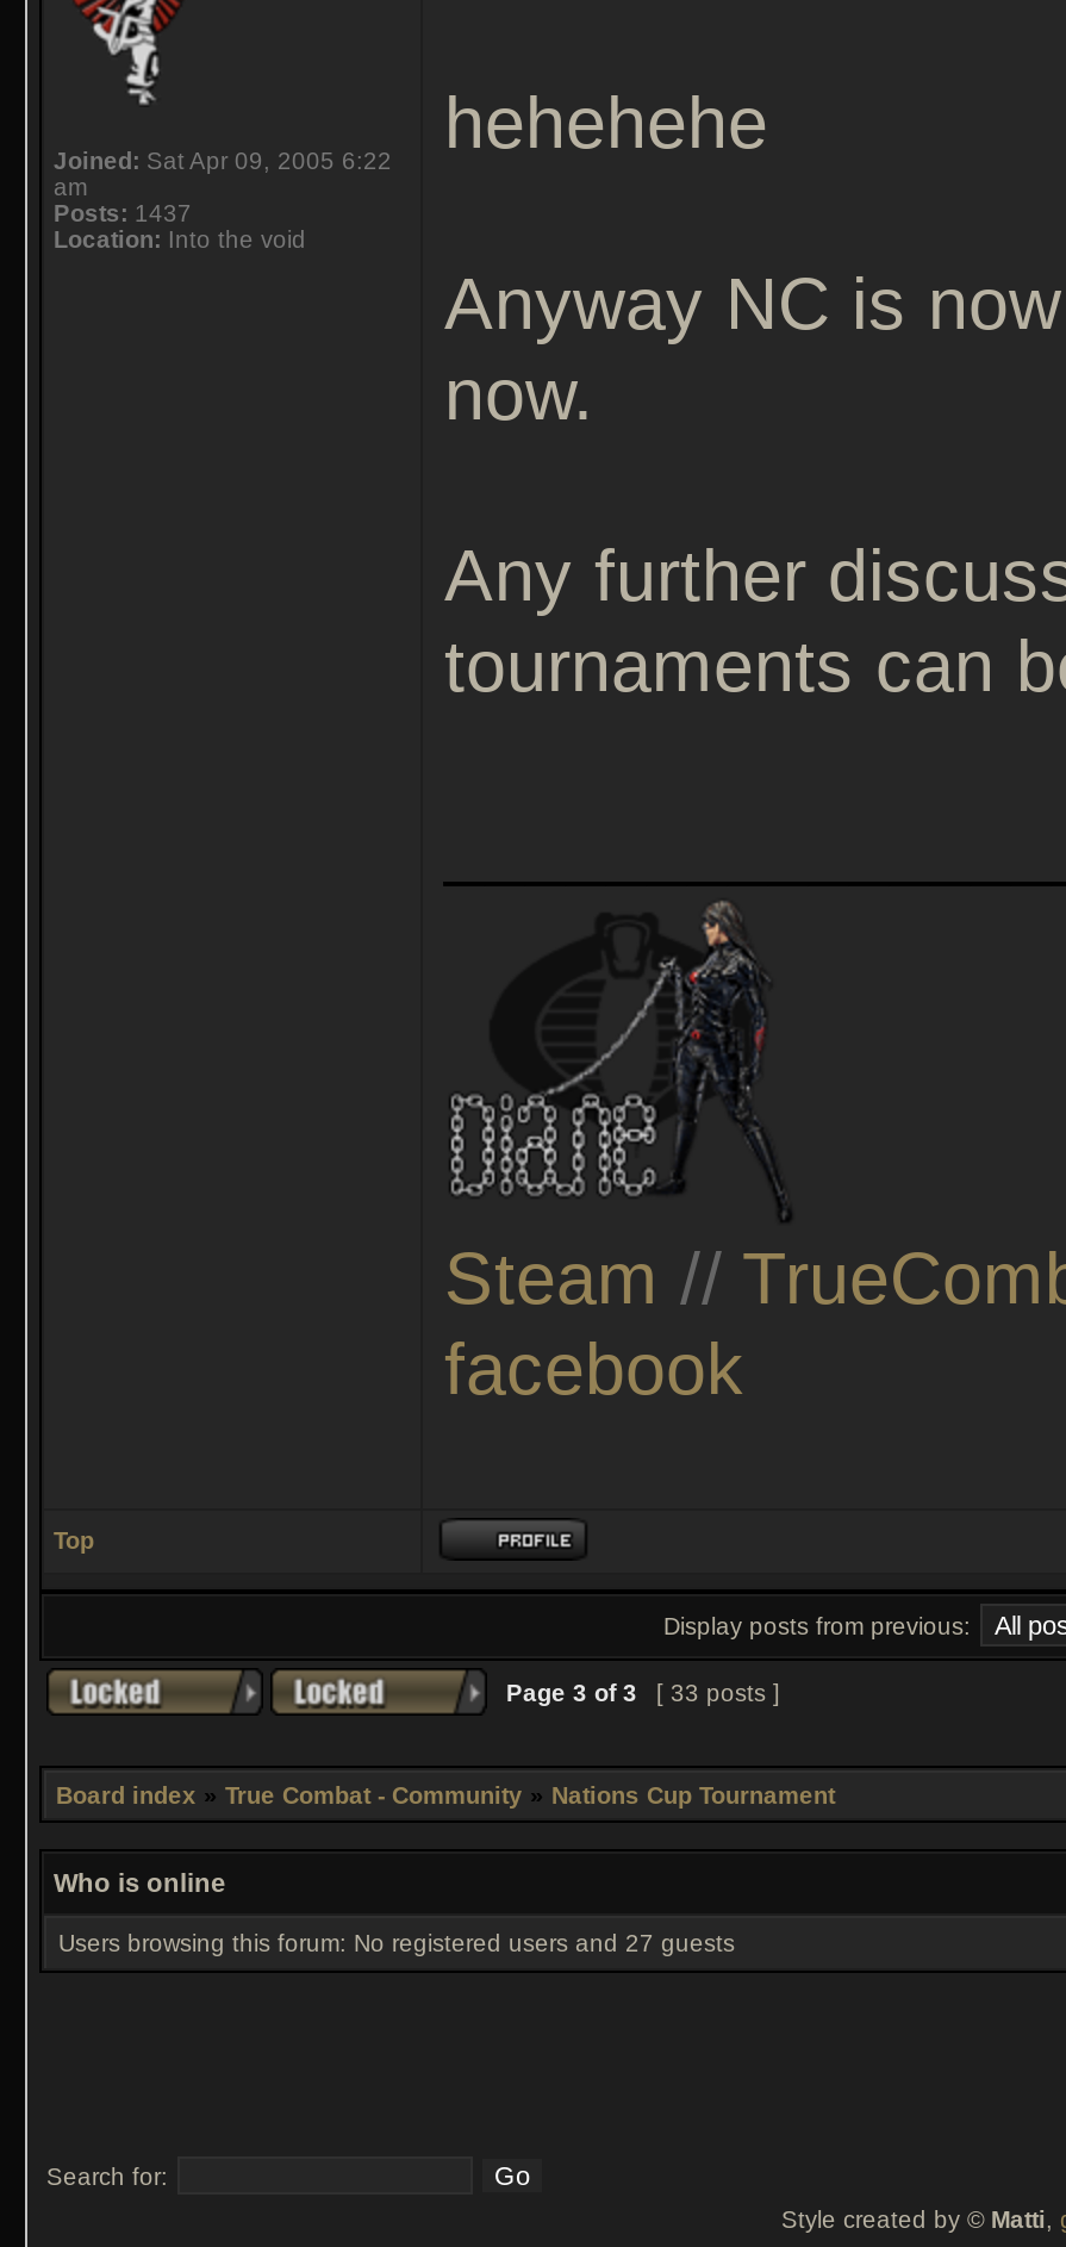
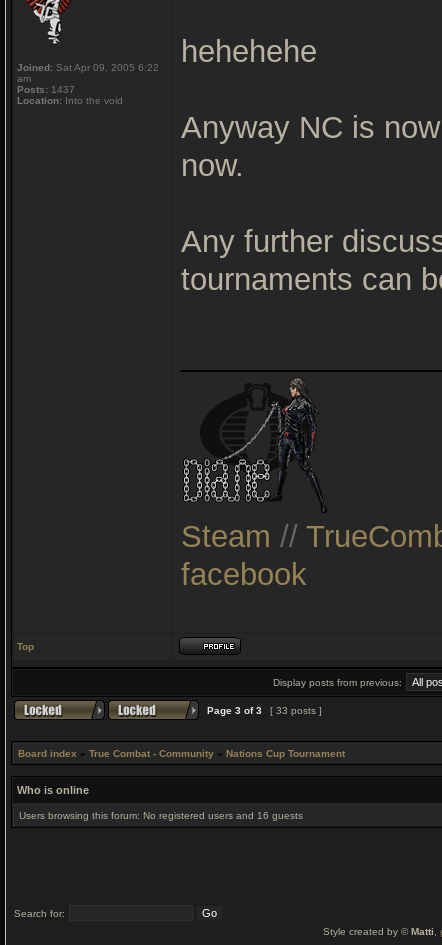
- Users browsing this forum: No registered users and 27 guests
+ Users browsing this forum: No registered users and 16 guests
